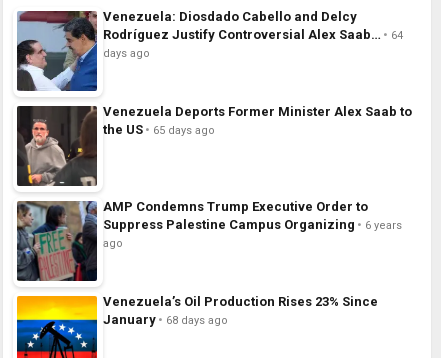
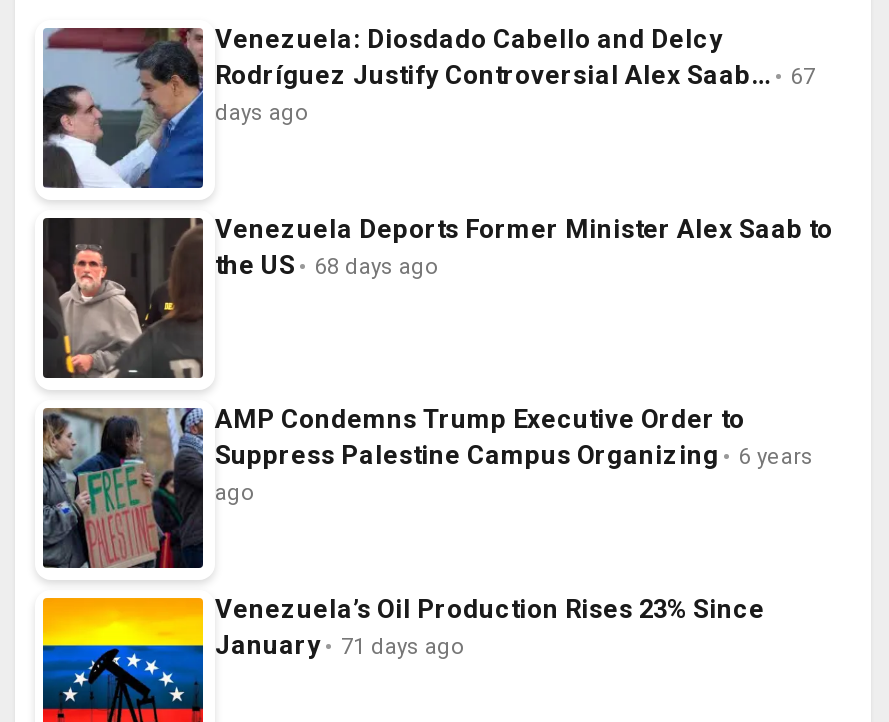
- Rodríguez Justify Controversial Alex Saab… 64
+ Rodríguez Justify Controversial Alex Saab… 67

- the US 65 days ago
+ the US 68 days ago

- January 68 days ago
+ January 71 days ago
